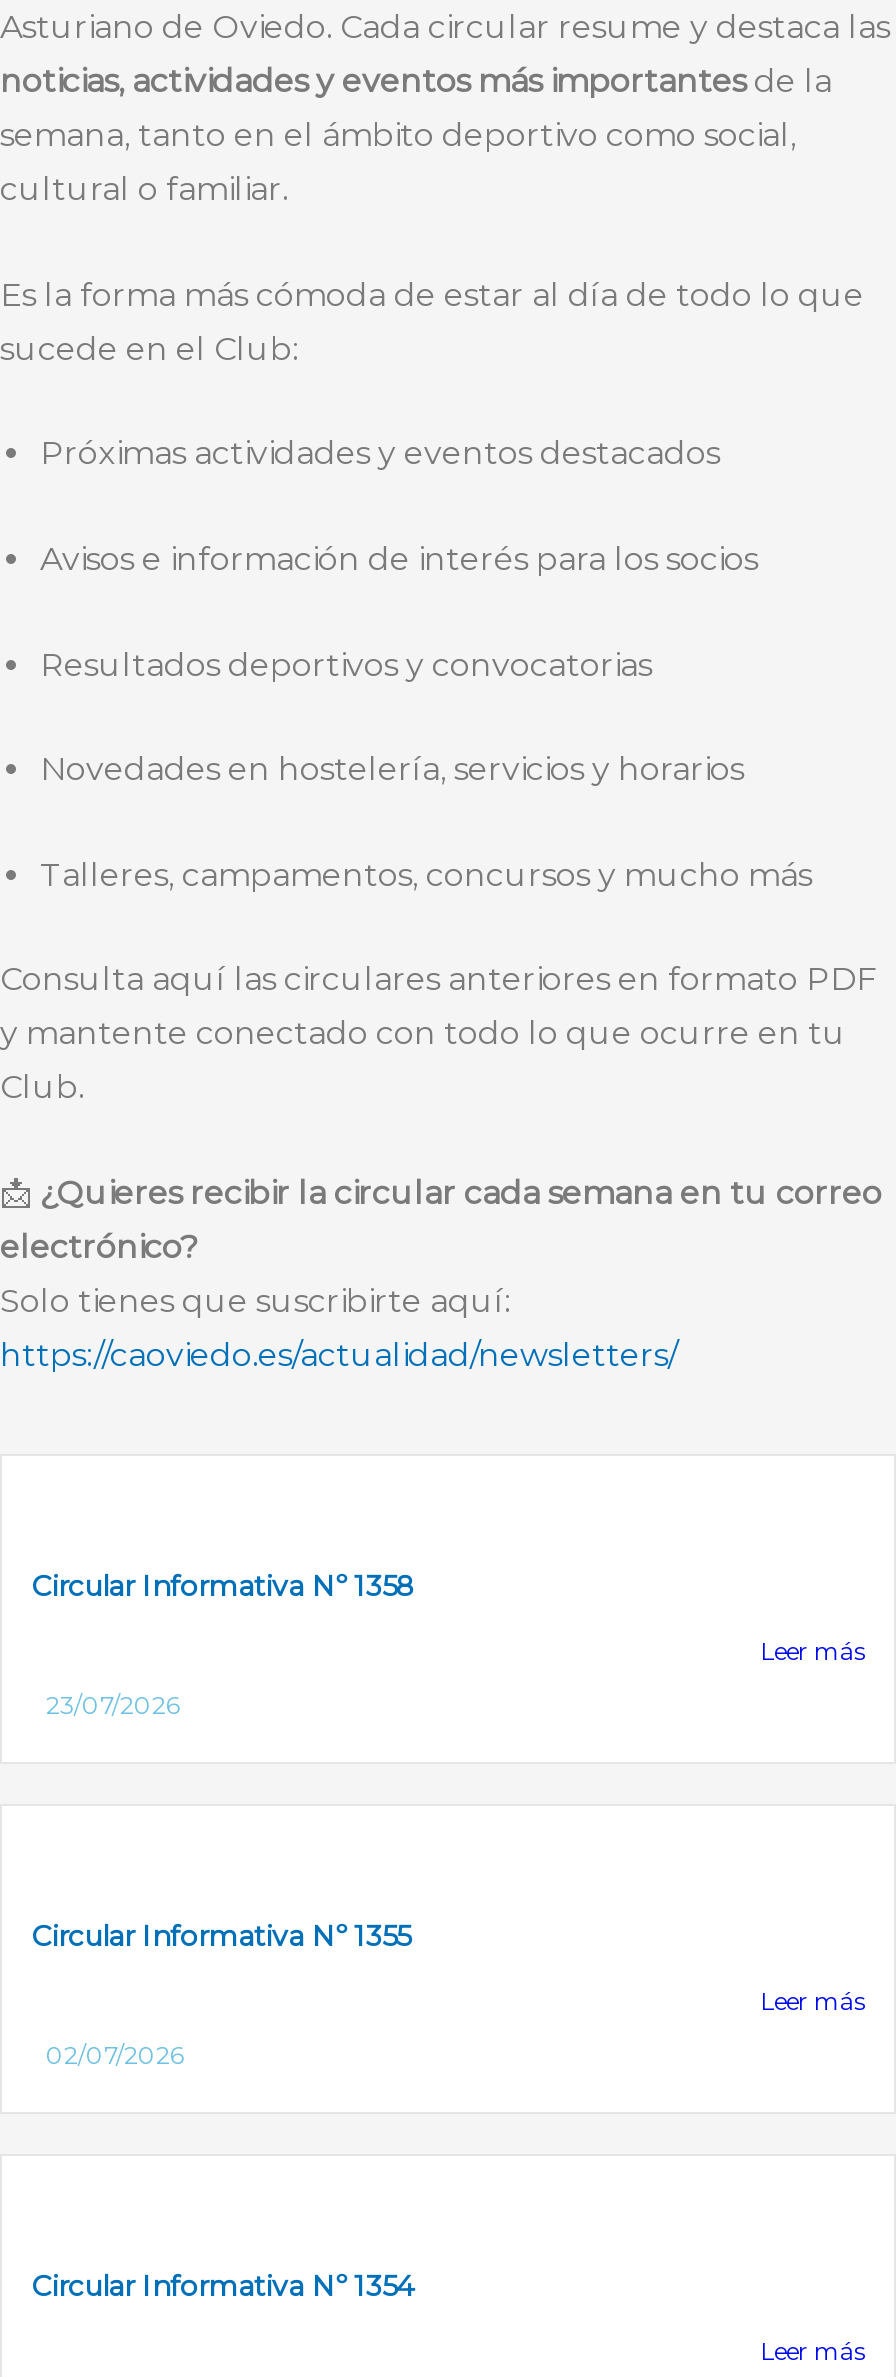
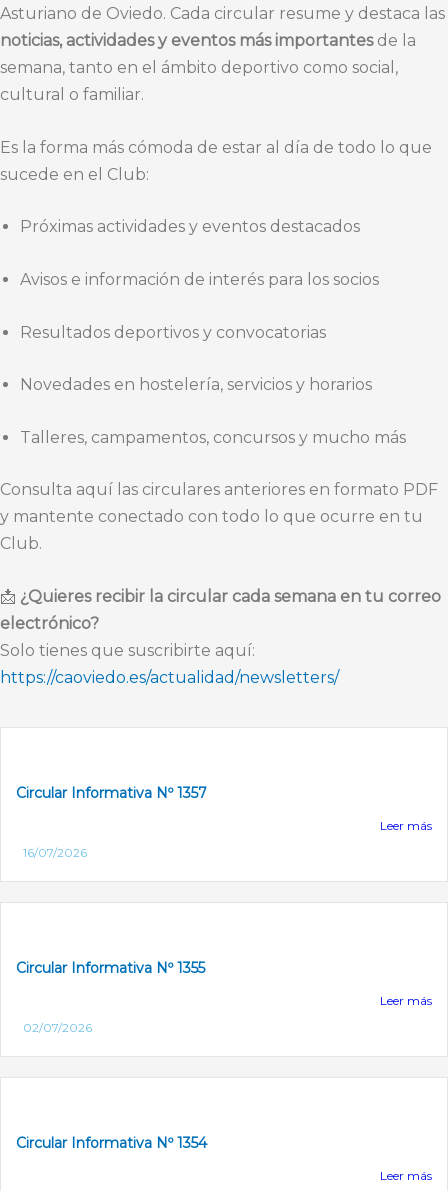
- Circular Informativa Nº 1358
+ Circular Informativa Nº 1357

- 23/07/2026
+ 16/07/2026
